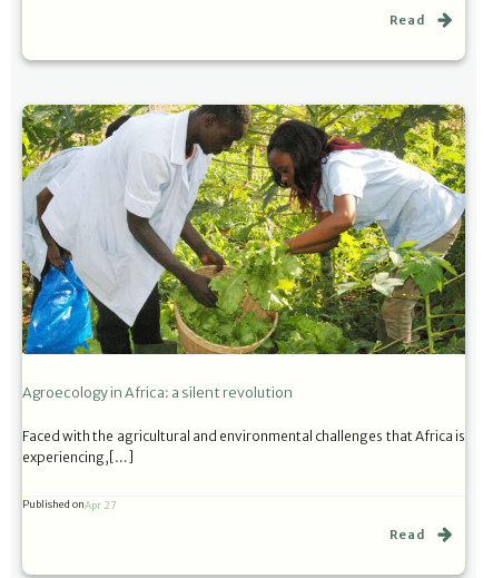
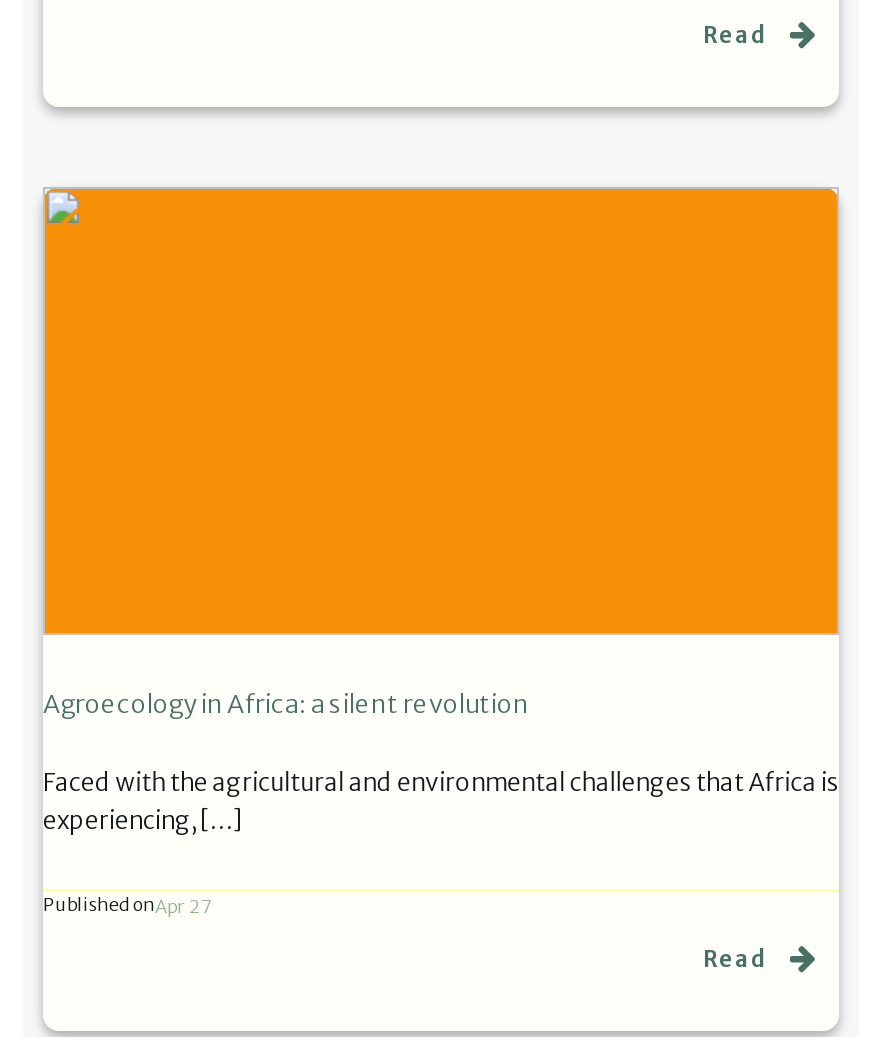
- [image]
